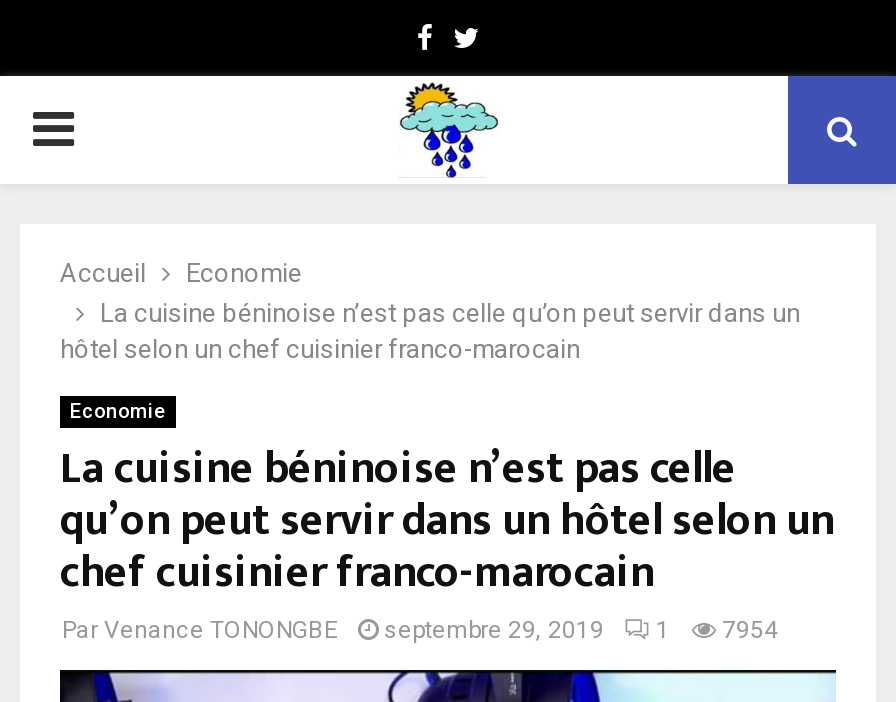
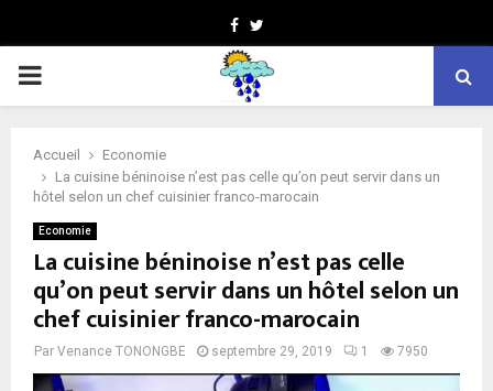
- Par Venance TONONGBE septembre 29, 2019 1 7954
+ Par Venance TONONGBE septembre 29, 2019 1 7950
